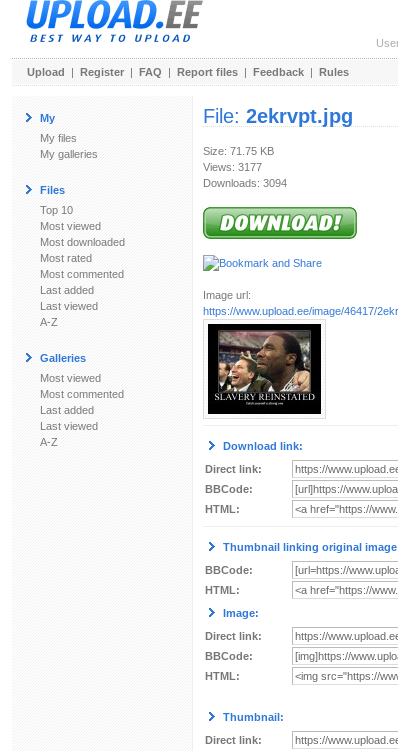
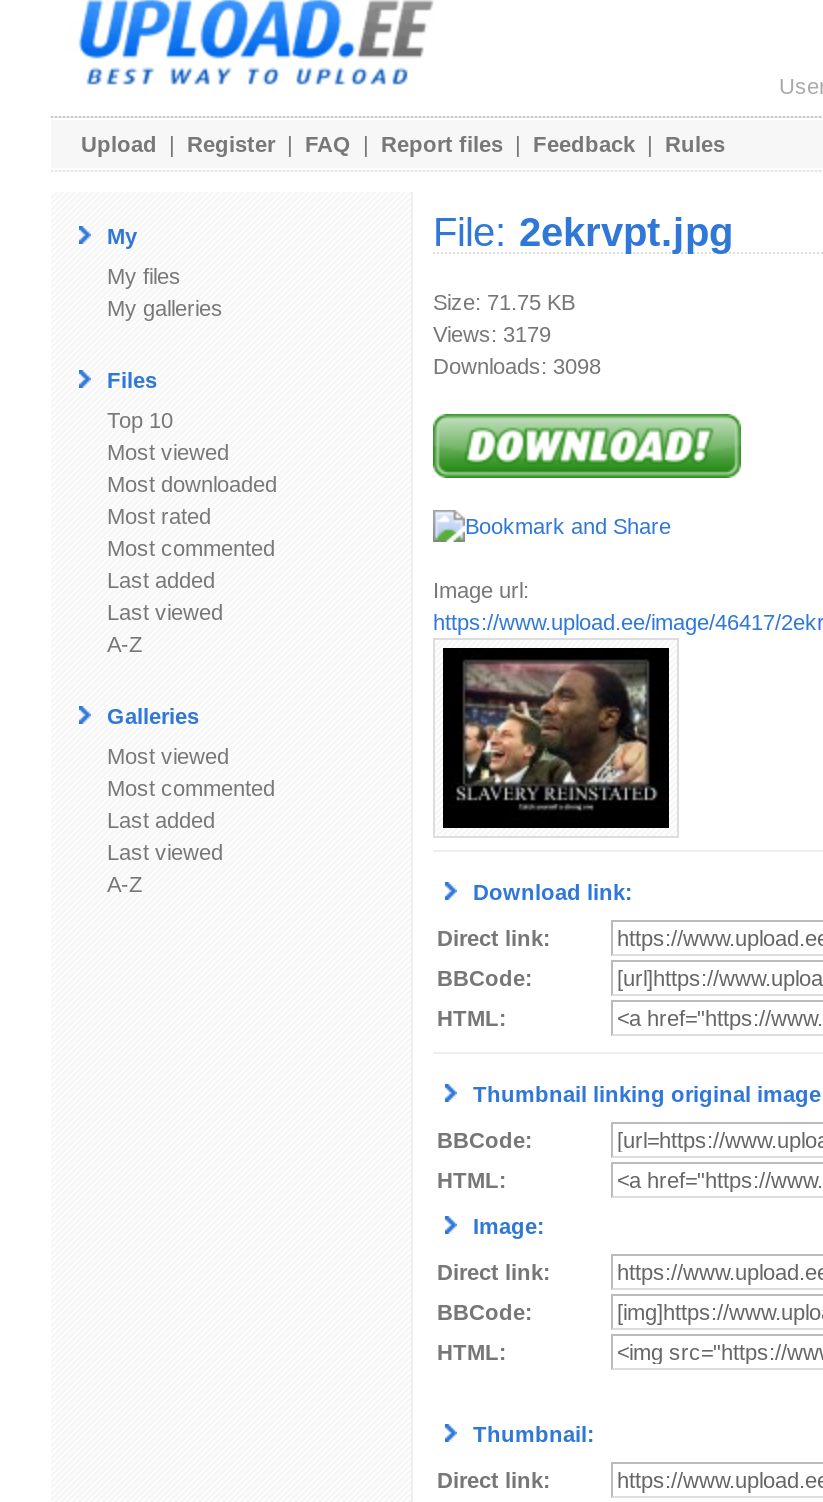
- Views: 3177
+ Views: 3179

- Downloads: 3094
+ Downloads: 3098
